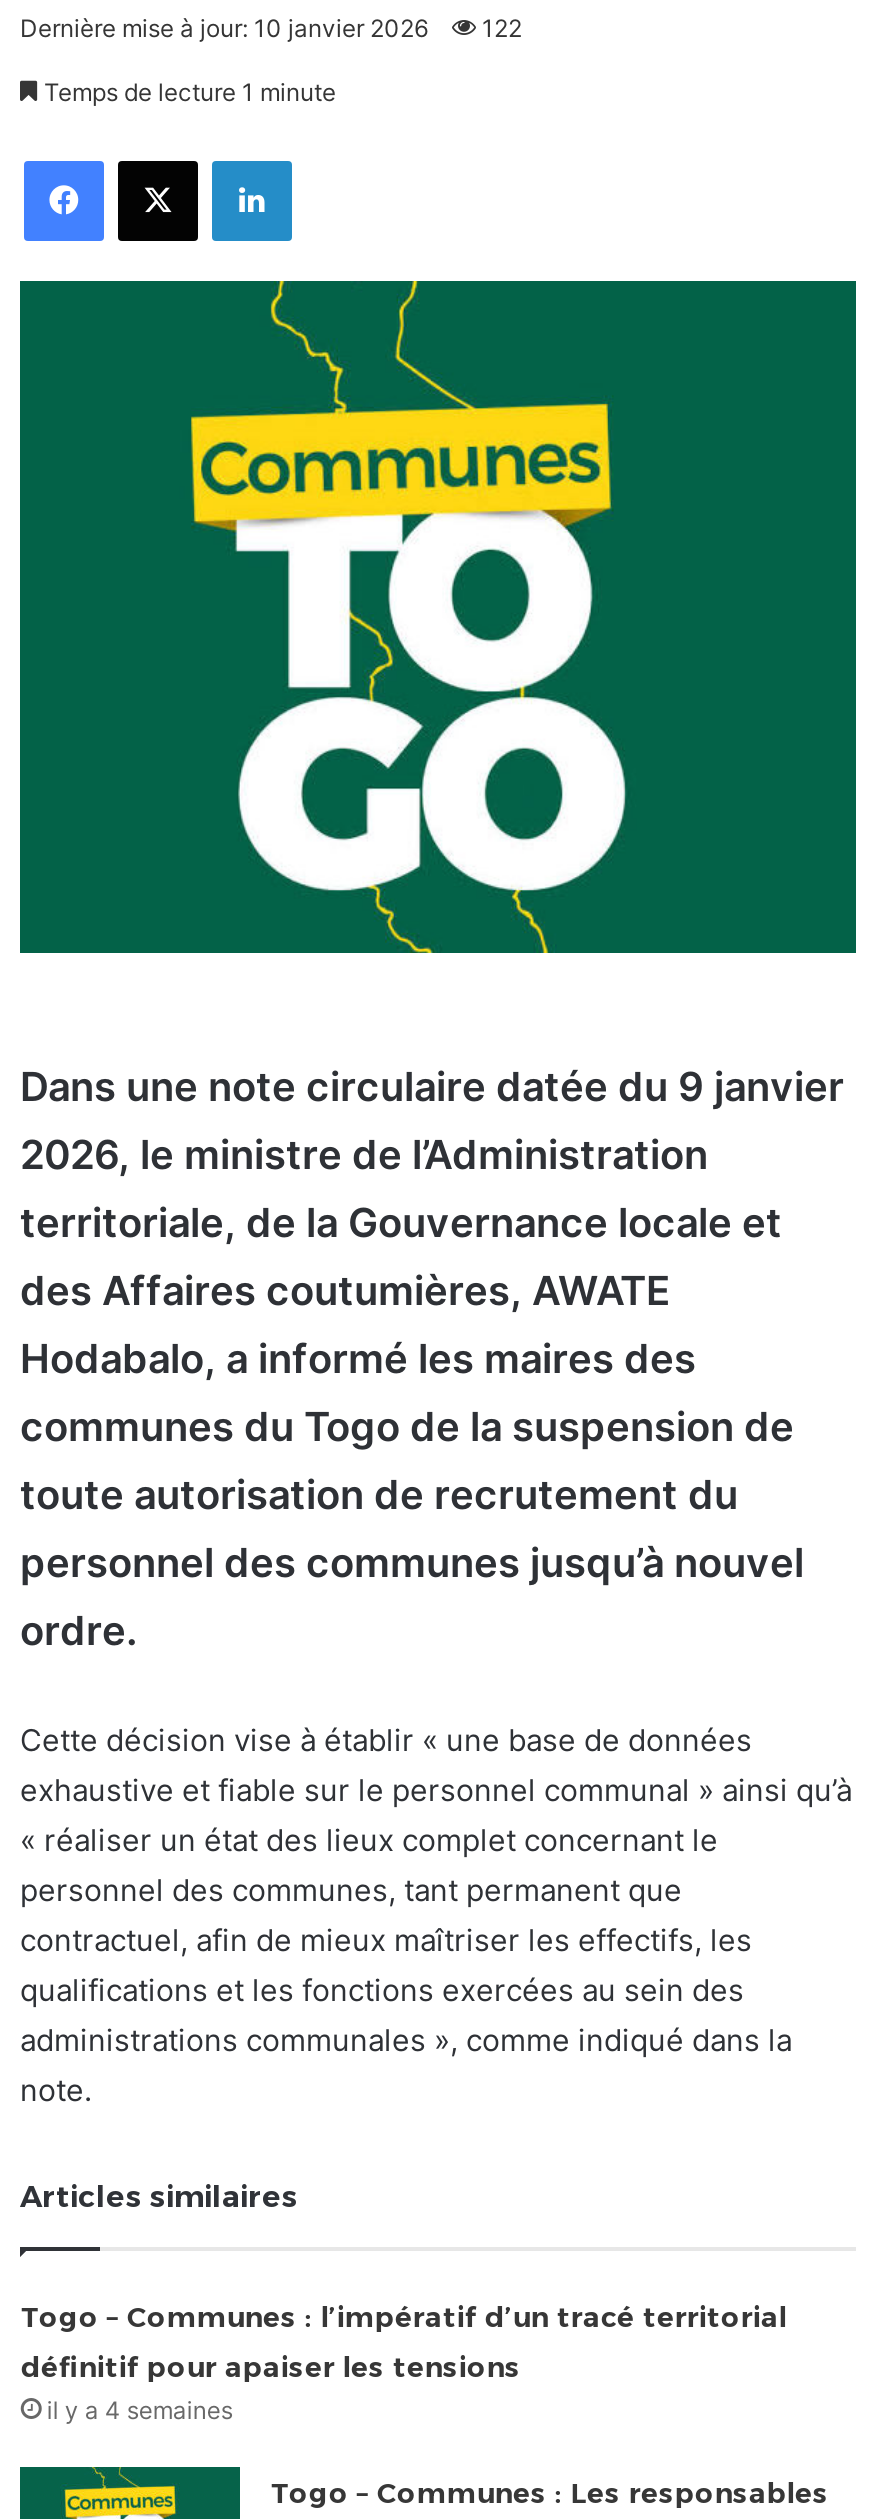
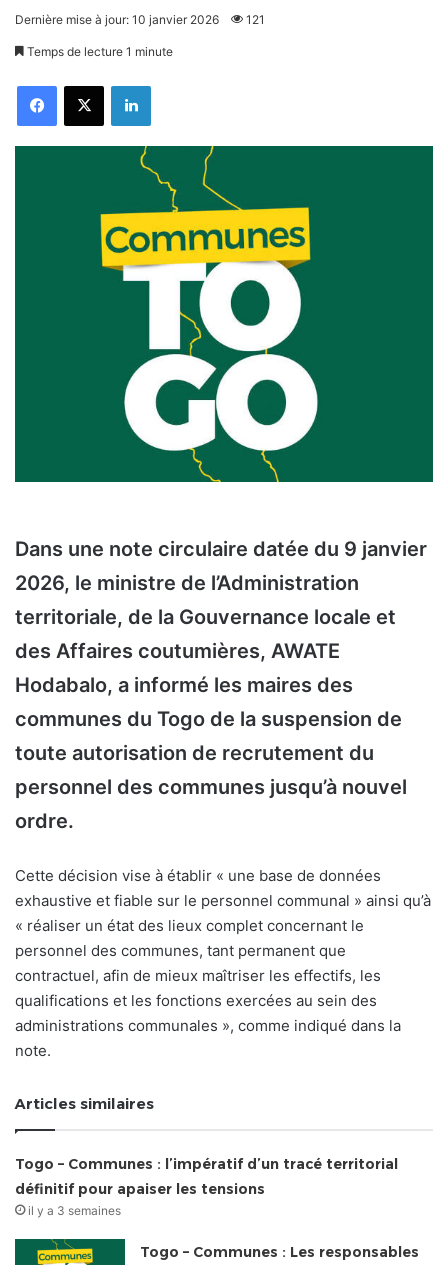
- Dernière mise à jour: 10 janvier 2026 122
+ Dernière mise à jour: 10 janvier 2026 121

- il y a 4 semaines
+ il y a 3 semaines
